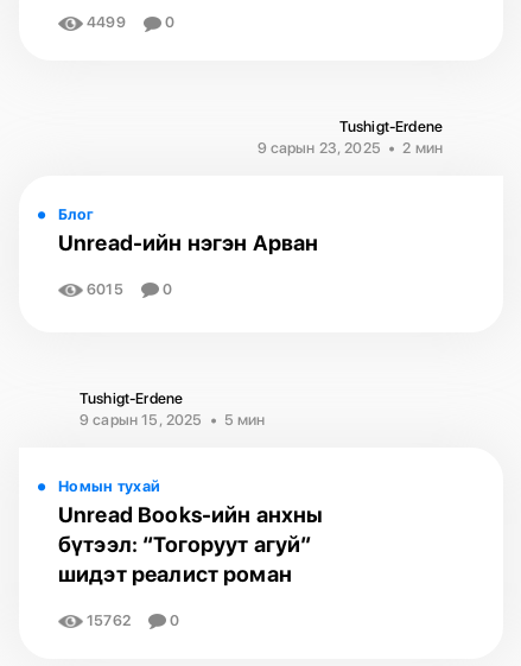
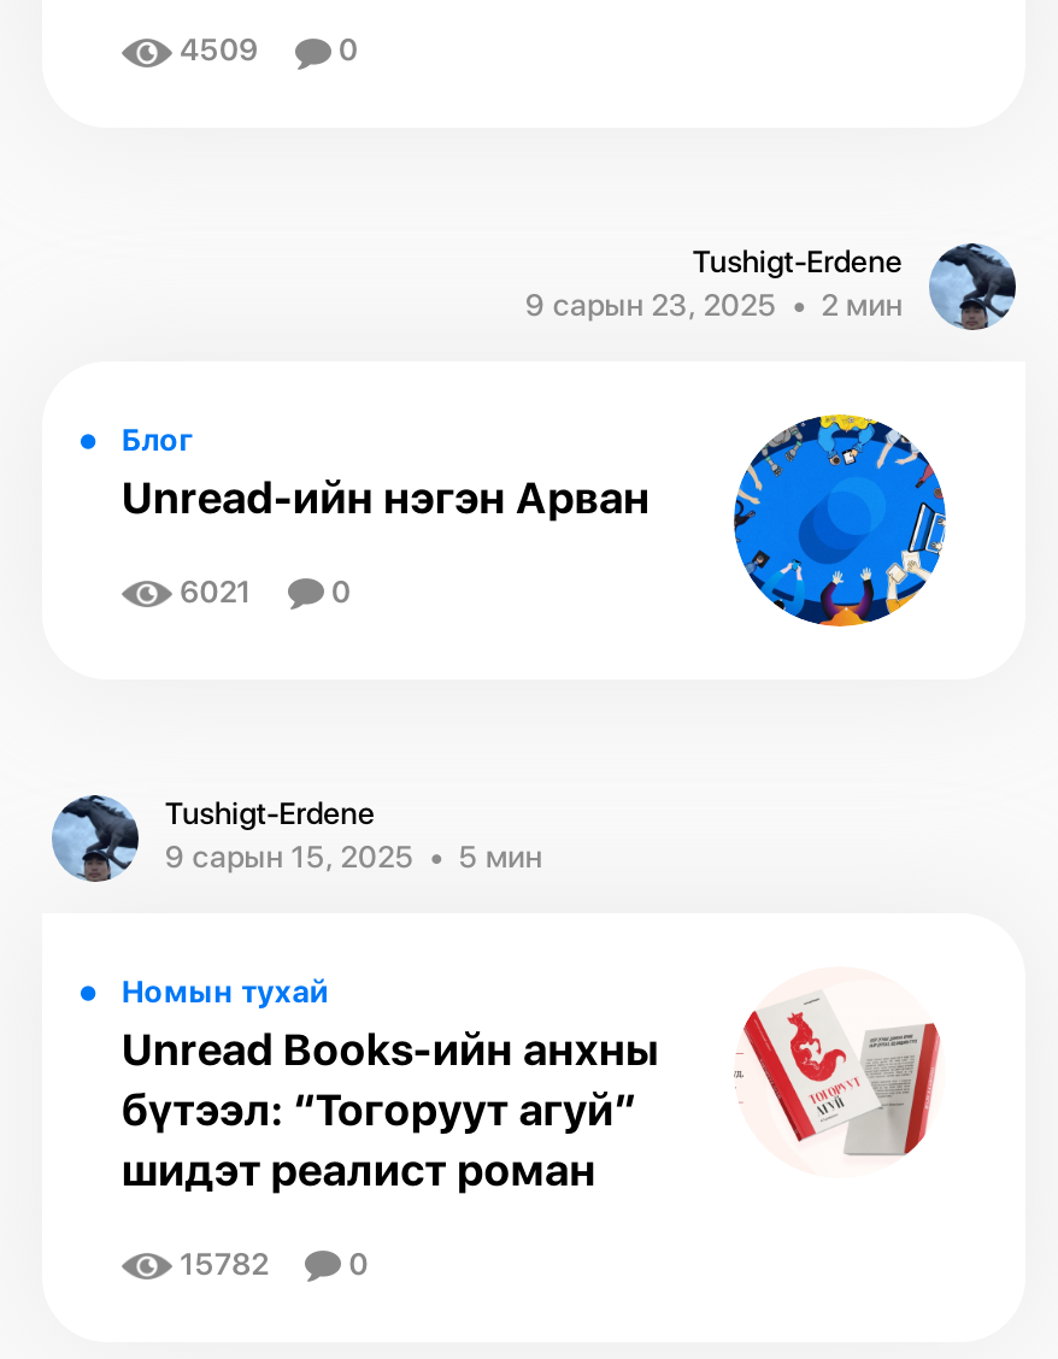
- 4499
+ 4509

+ [image]

+ [image]

- 6015
+ 6021

+ [image]

+ [image]

- 15762
+ 15782
